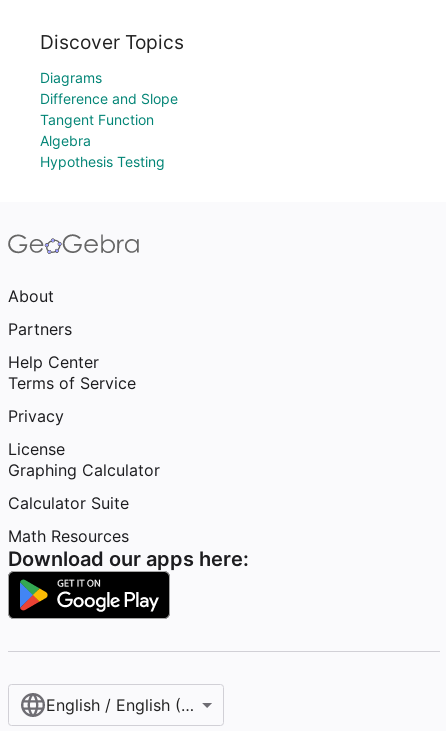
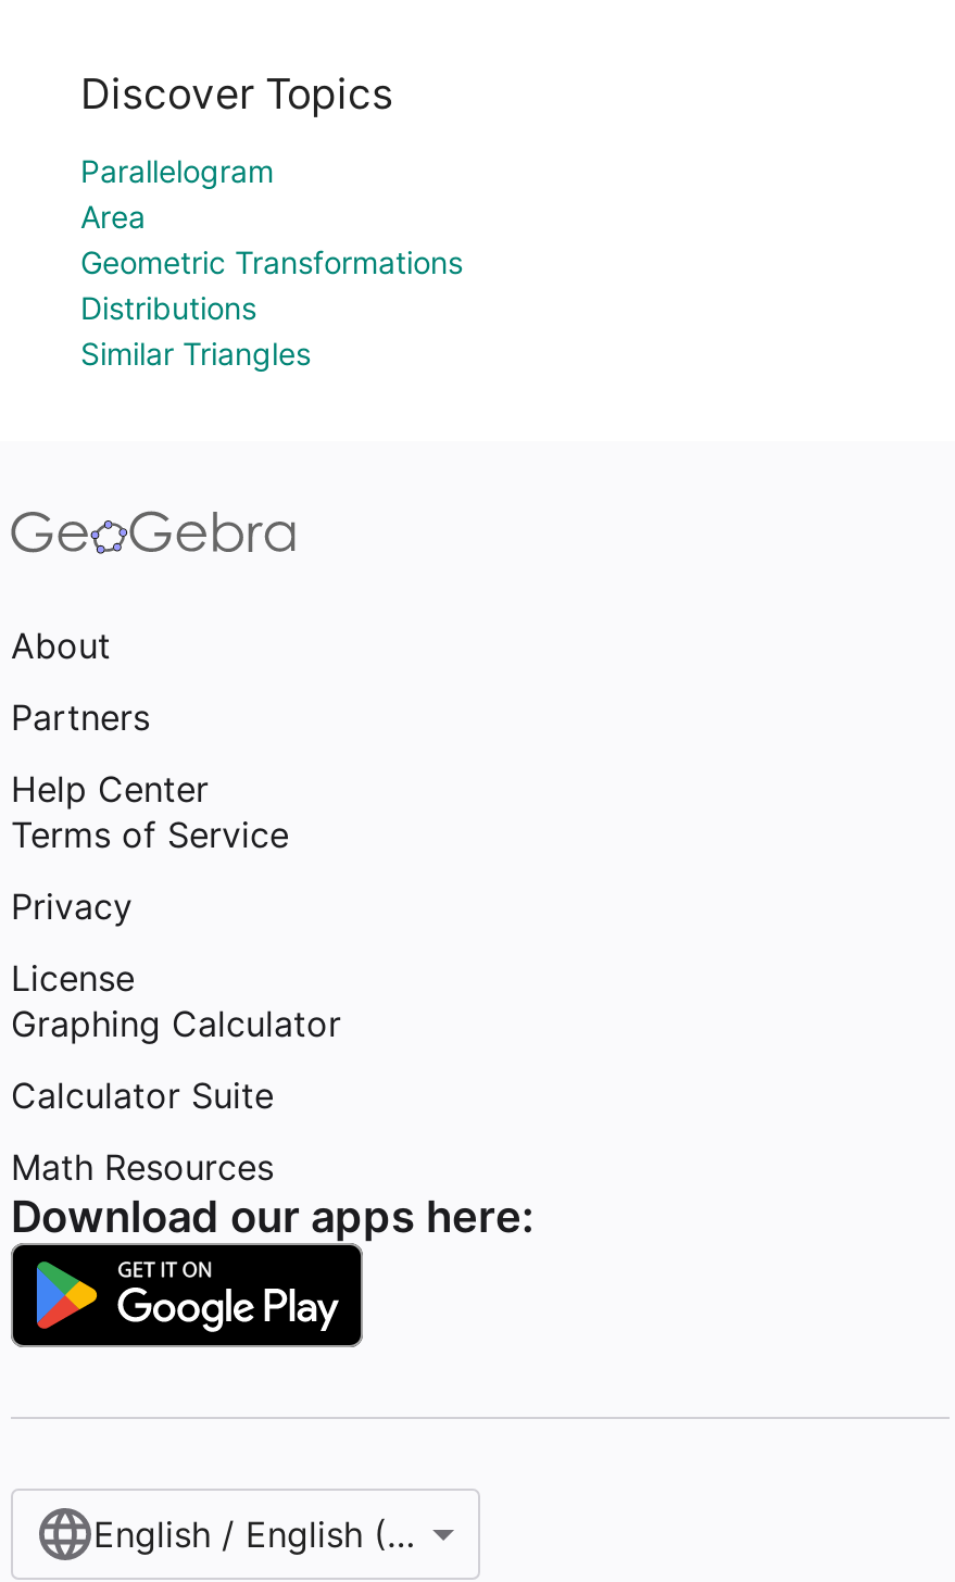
- Diagrams
- Difference and Slope
- Tangent Function
- Algebra
- Hypothesis Testing
+ Parallelogram
+ Area
+ Geometric Transformations
+ Distributions
+ Similar Triangles
